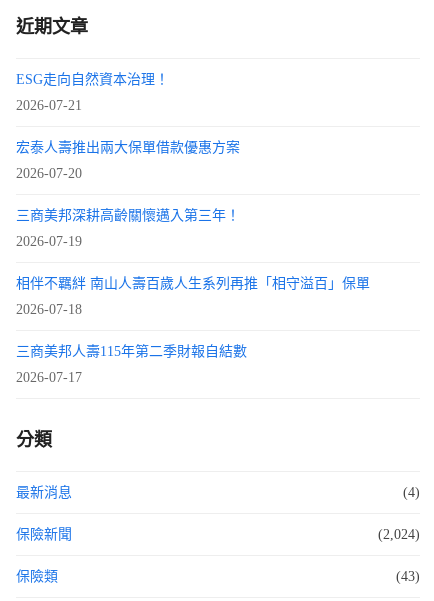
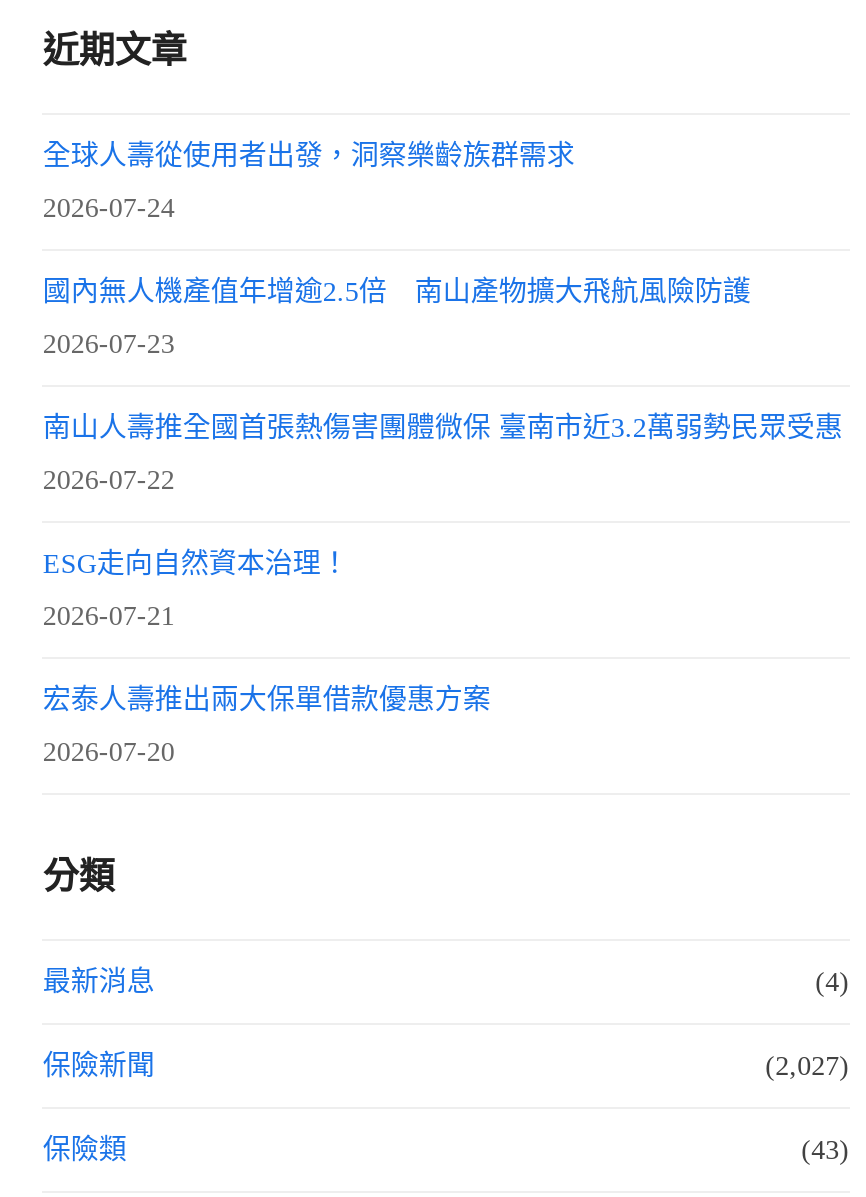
+ 全球人壽從使用者出發，洞察樂齡族群需求
+ 2026-07-24
+ 國內無人機產值年增逾2.5倍 南山產物擴大飛航風險防護
+ 2026-07-23
+ 南山人壽推全國首張熱傷害團體微保 臺南市近3.2萬弱勢民眾受惠
+ 2026-07-22

moved down: ESG走向自然資本治理！ | 2026-07-21 | 宏泰人壽推出兩大保單借款優惠方案 | 2026-07-20

- 三商美邦深耕高齡關懷邁入第三年！
- 2026-07-19
- 相伴不羈絆 南山人壽百歲人生系列再推「相守溢百」保單
- 2026-07-18
- 三商美邦人壽115年第二季財報自結數
- 2026-07-17

- (2,024)
+ (2,027)
